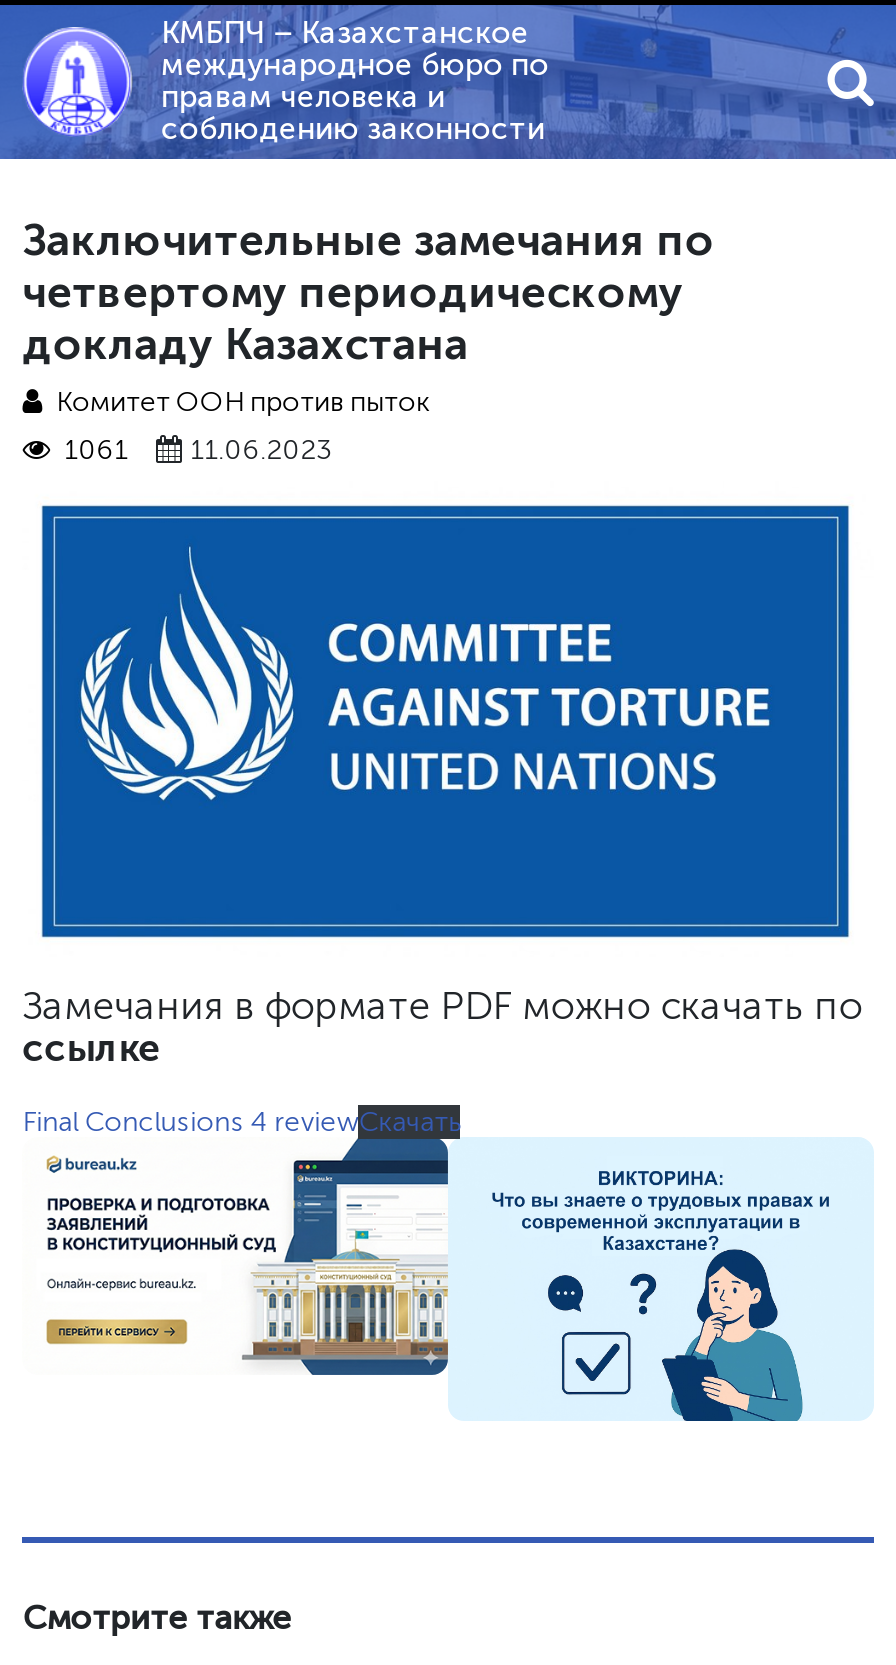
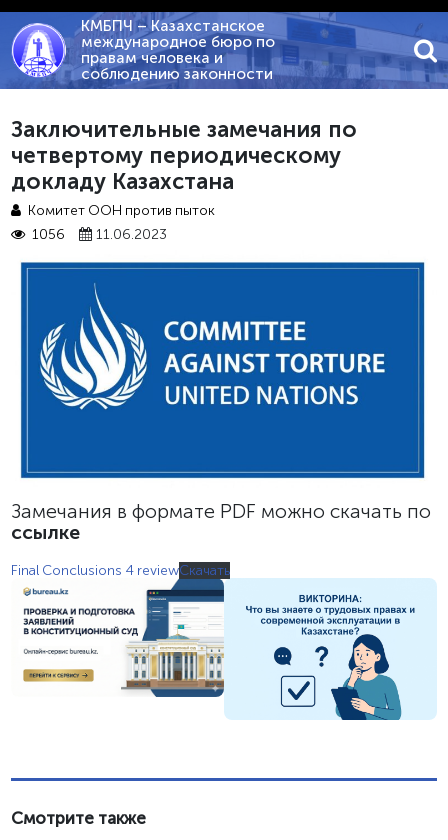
- 1061 11.06.2023
+ 1056 11.06.2023
